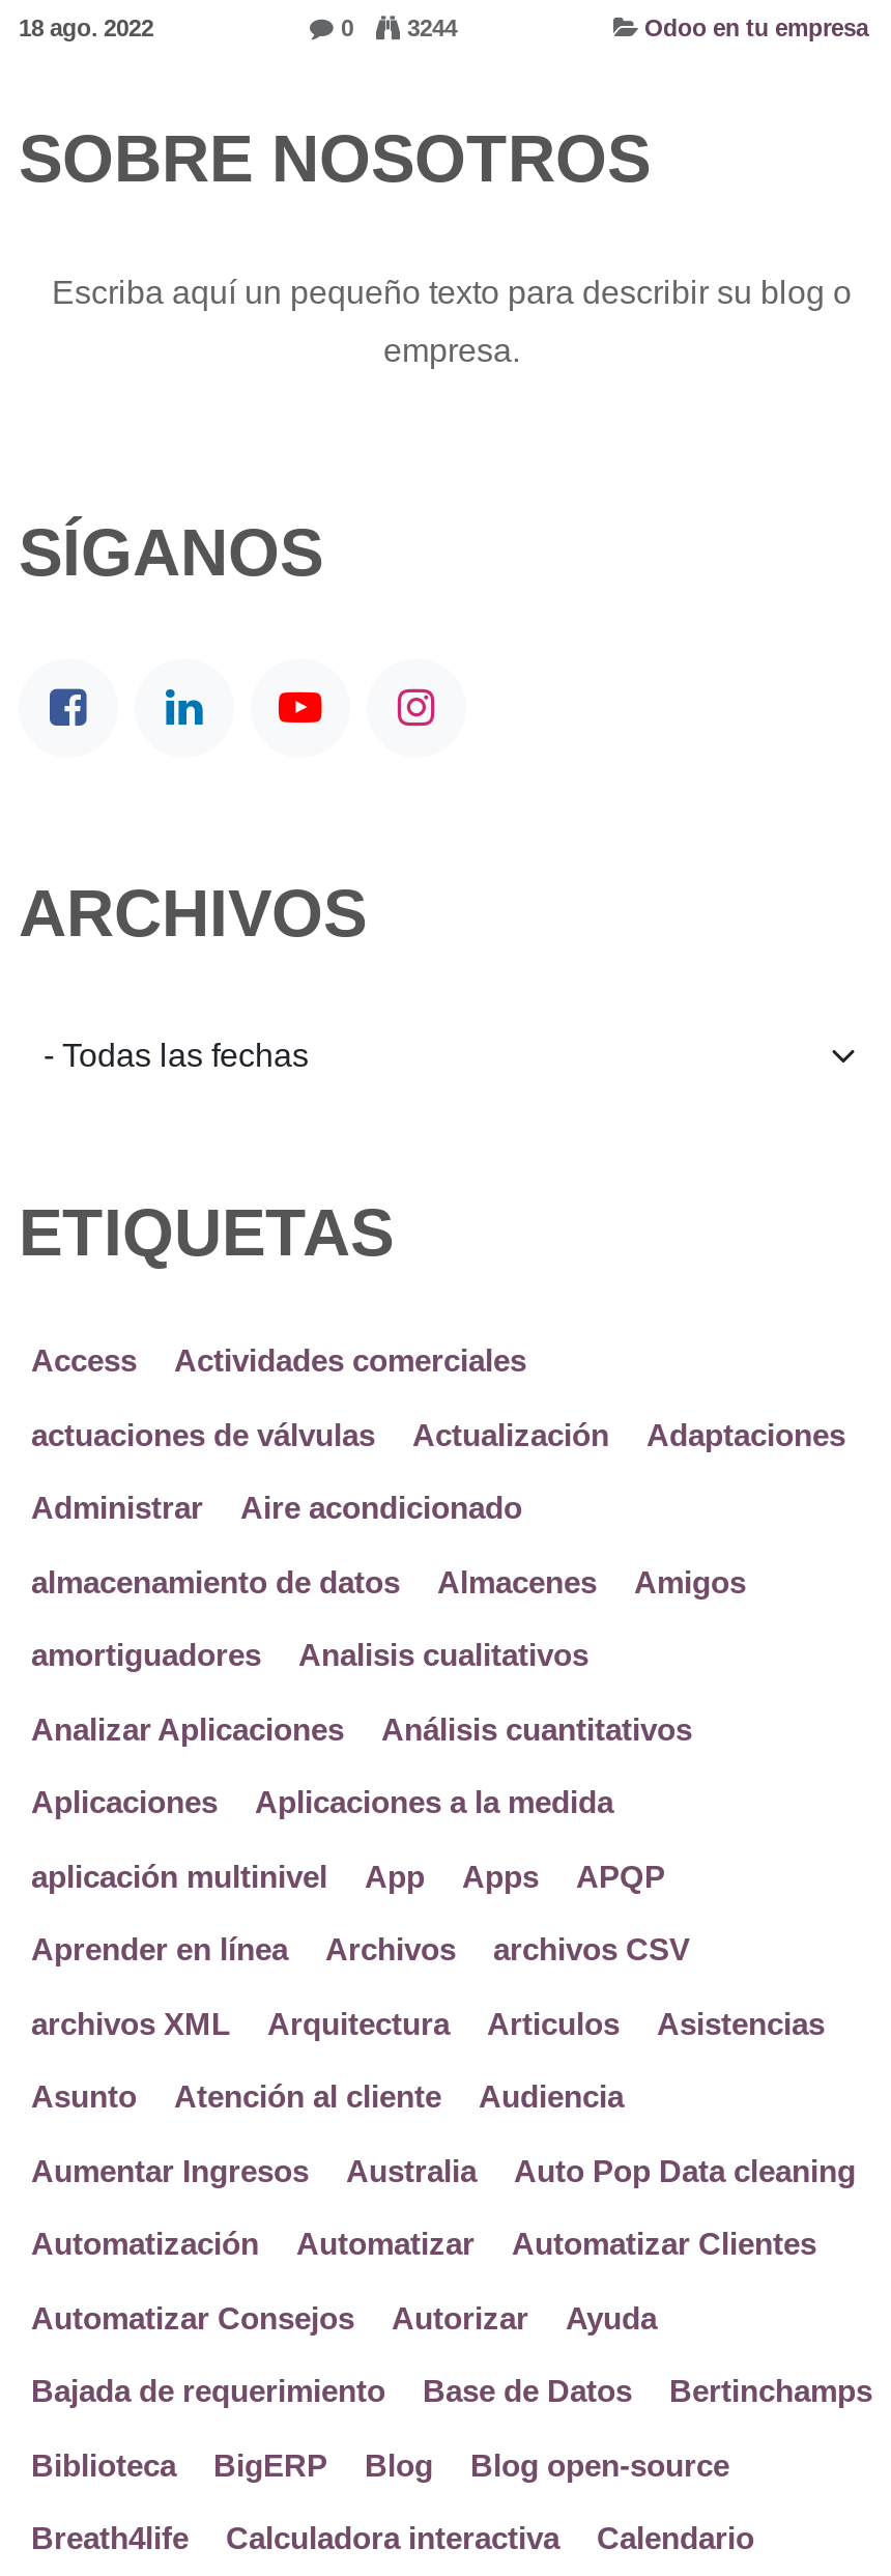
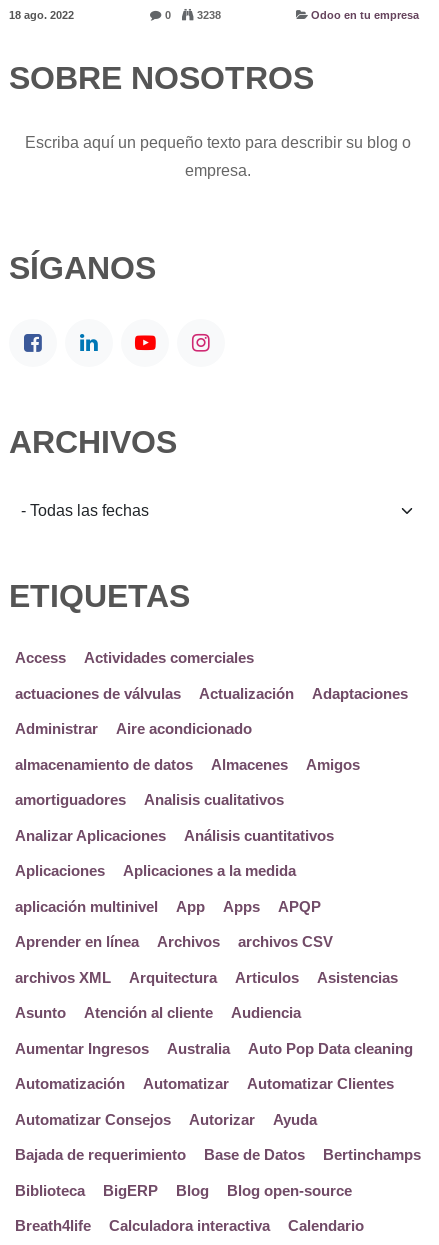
- 3244
+ 3238
